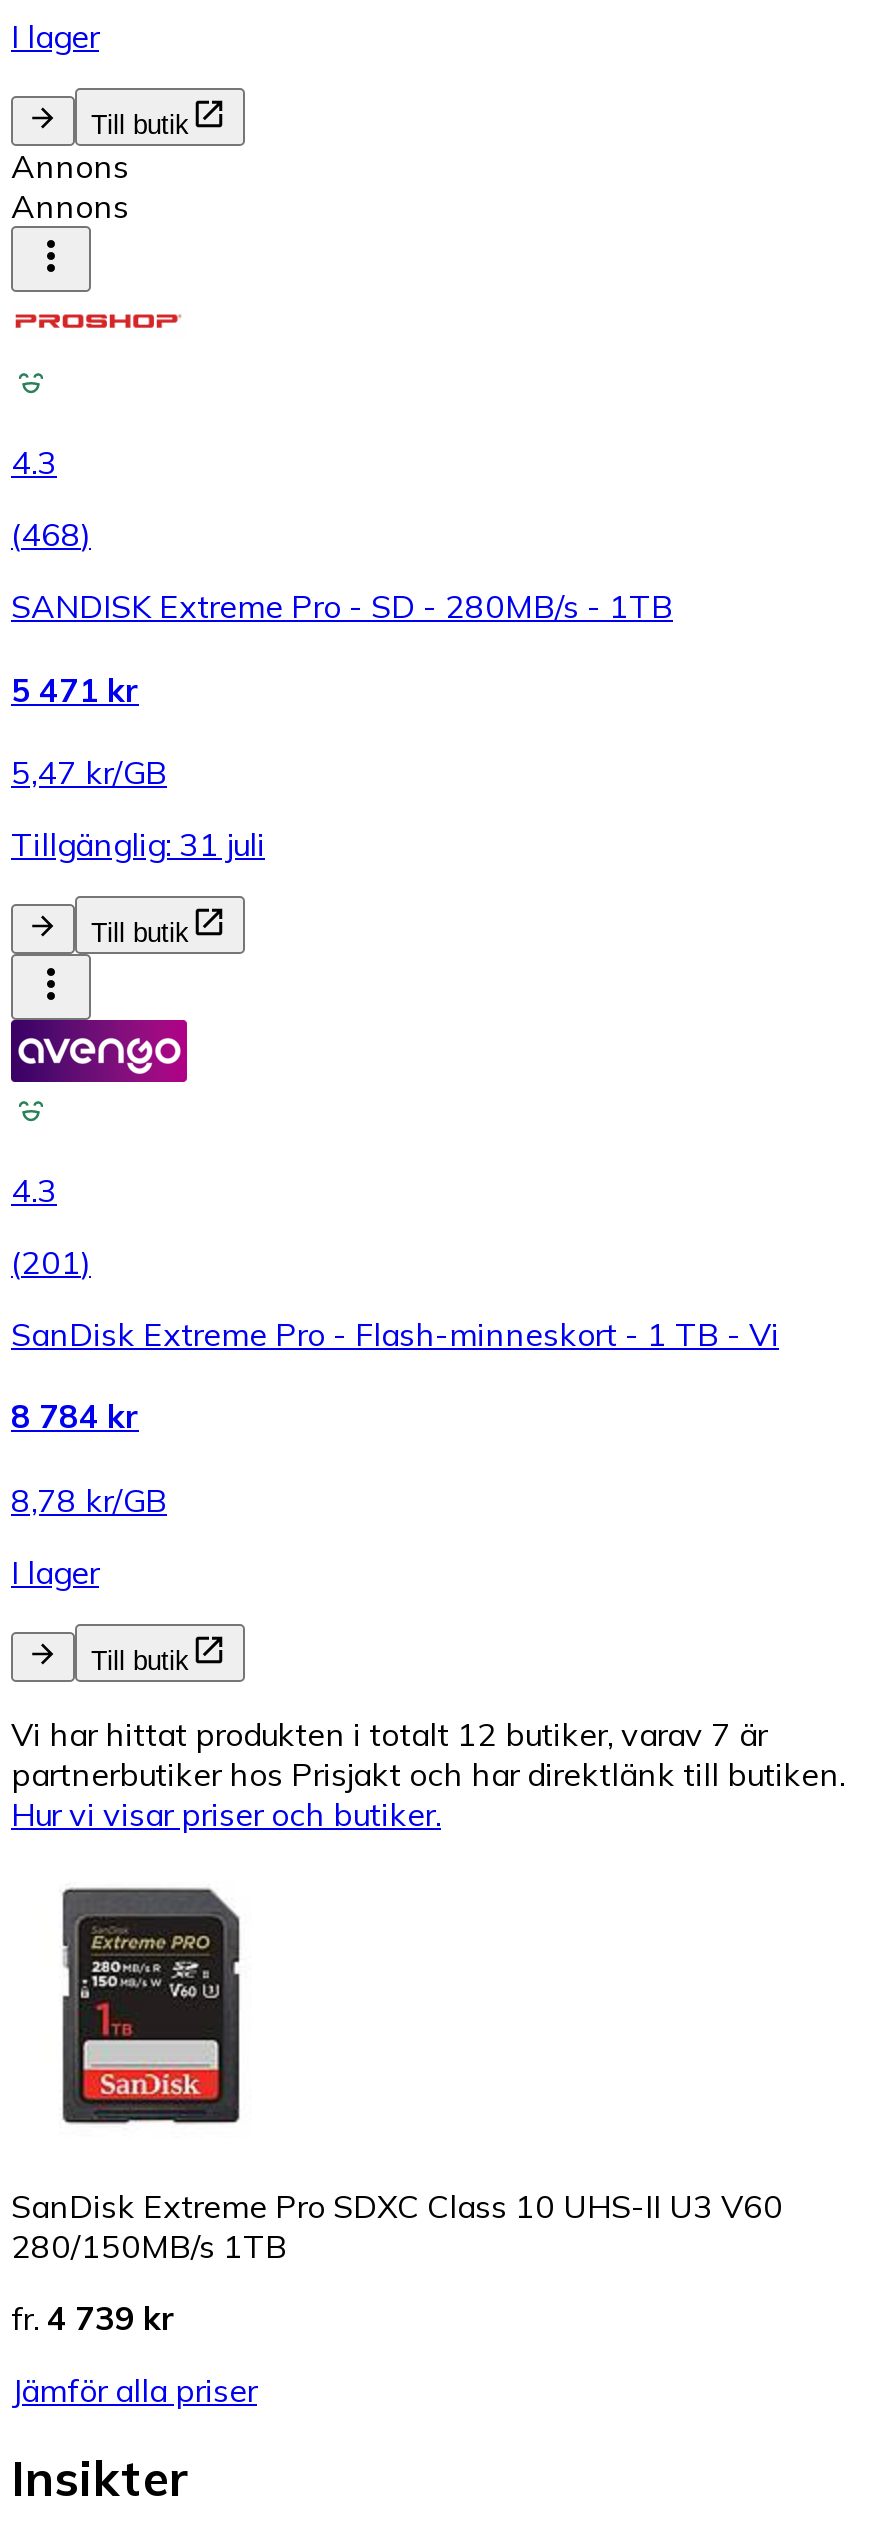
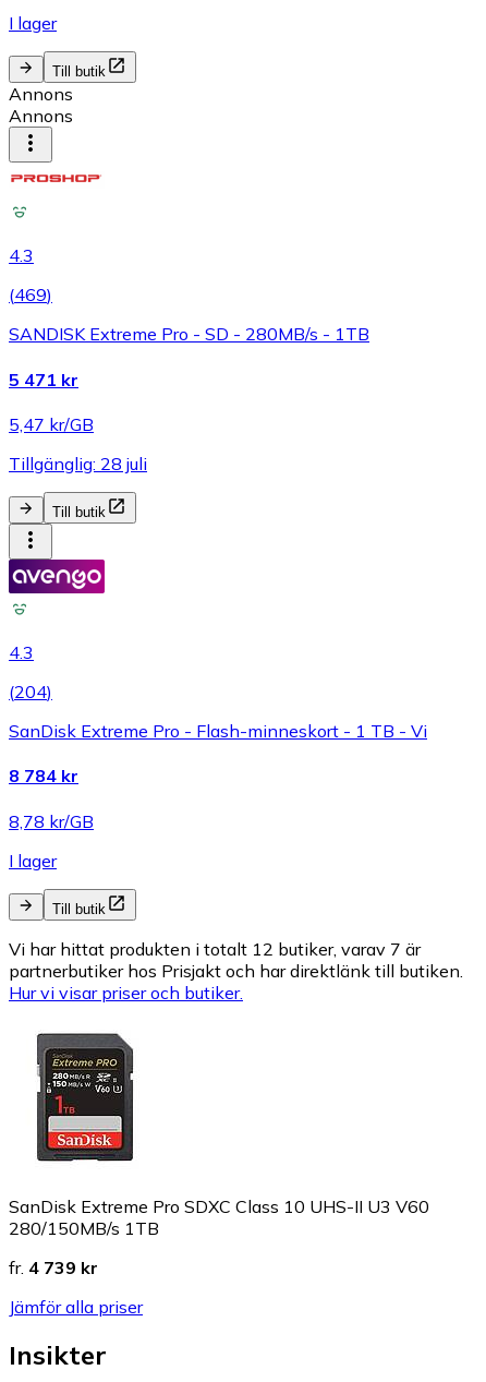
- (468)
+ (469)

- Tillgänglig: 31 juli
+ Tillgänglig: 28 juli

- (201)
+ (204)
